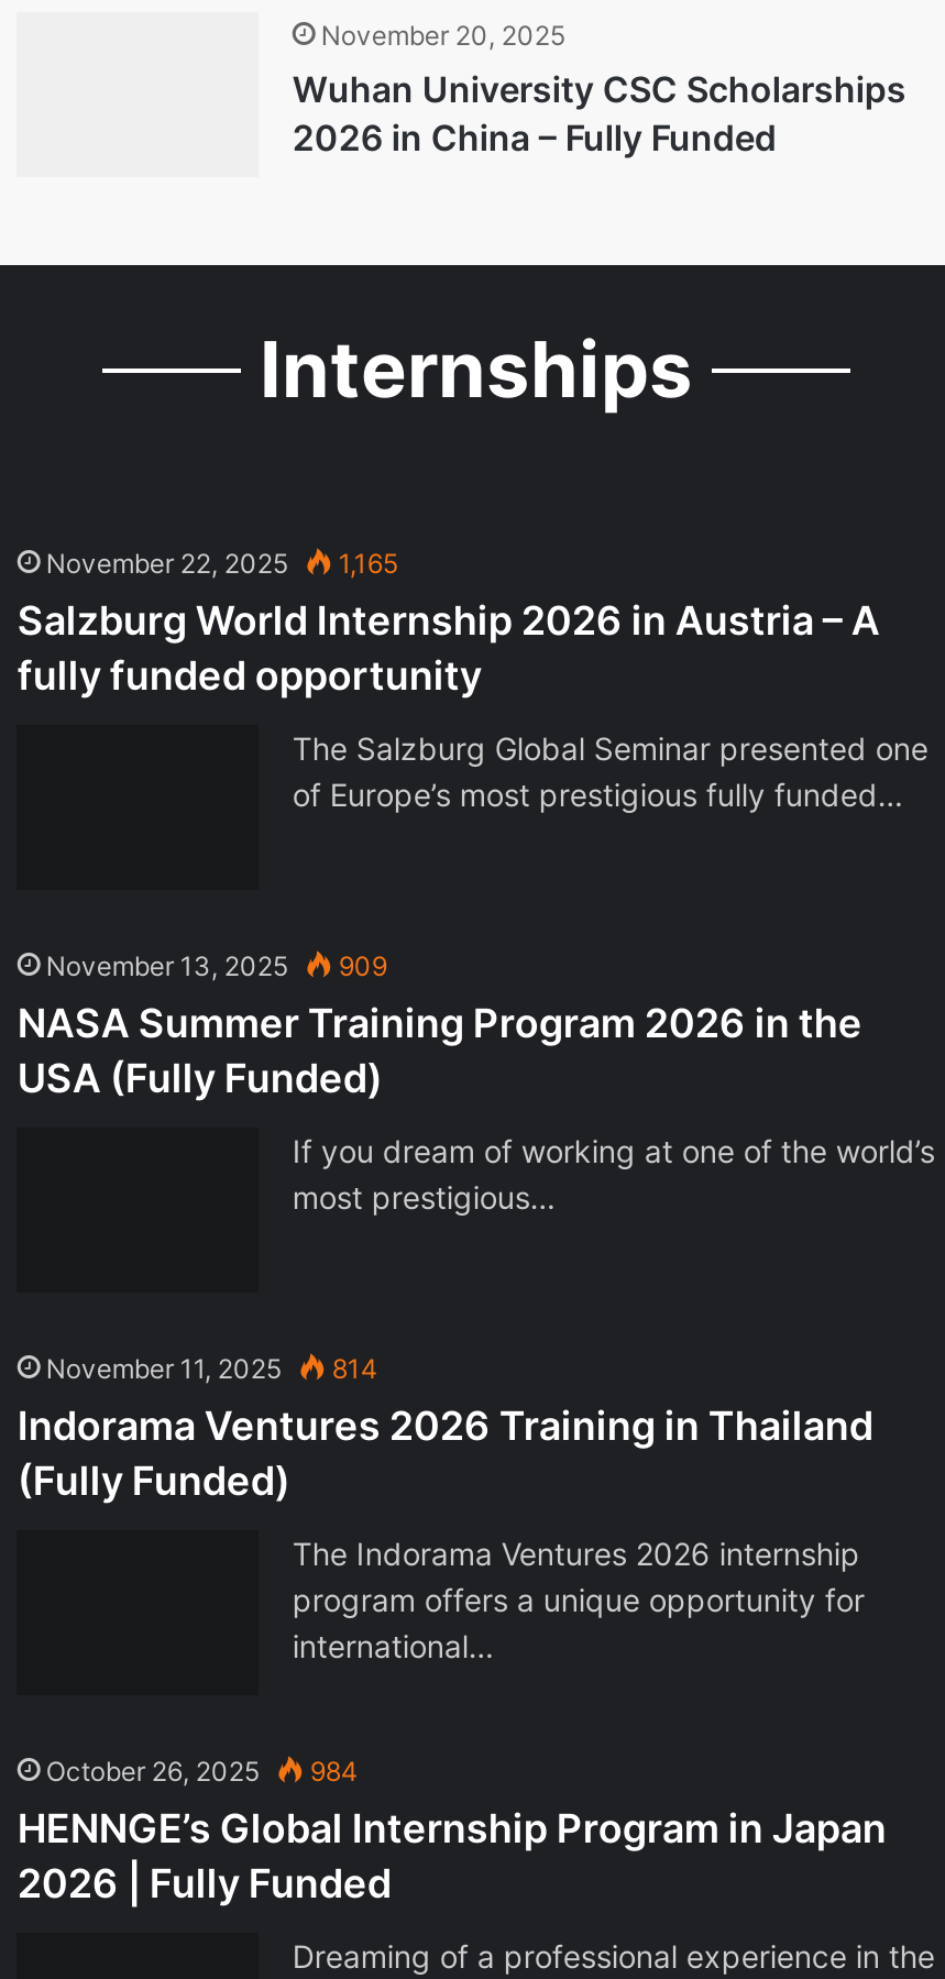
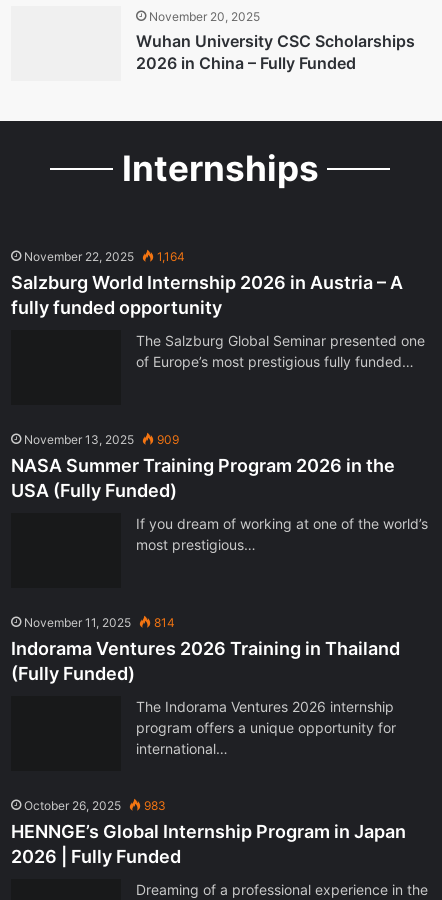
- November 22, 2025 1,165
+ November 22, 2025 1,164

- October 26, 2025 984
+ October 26, 2025 983
